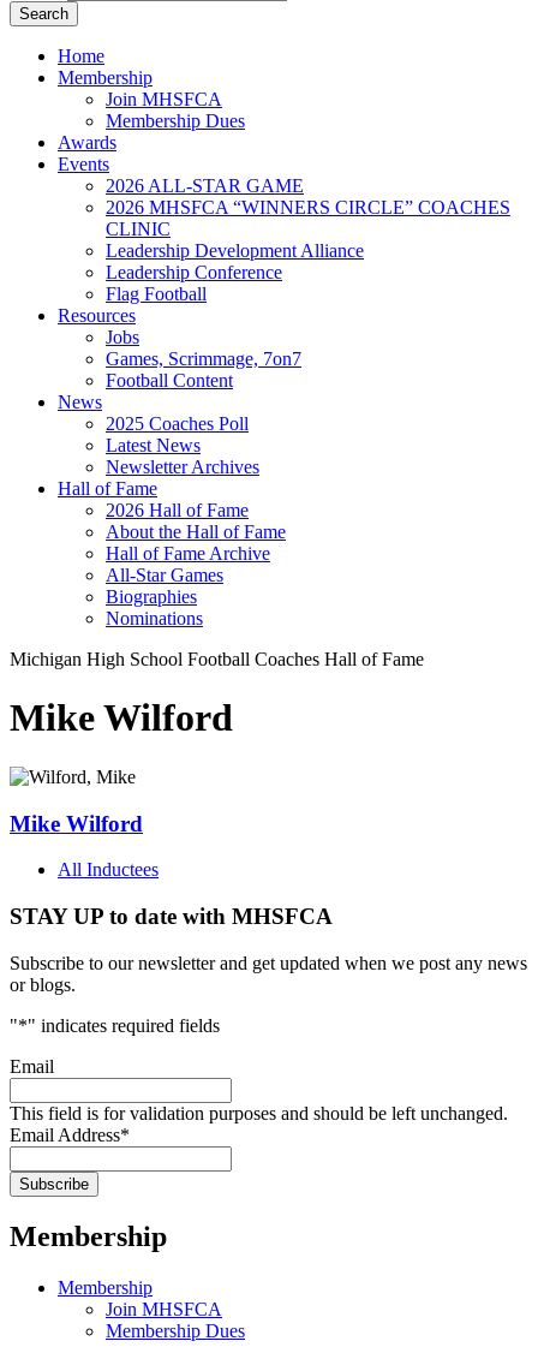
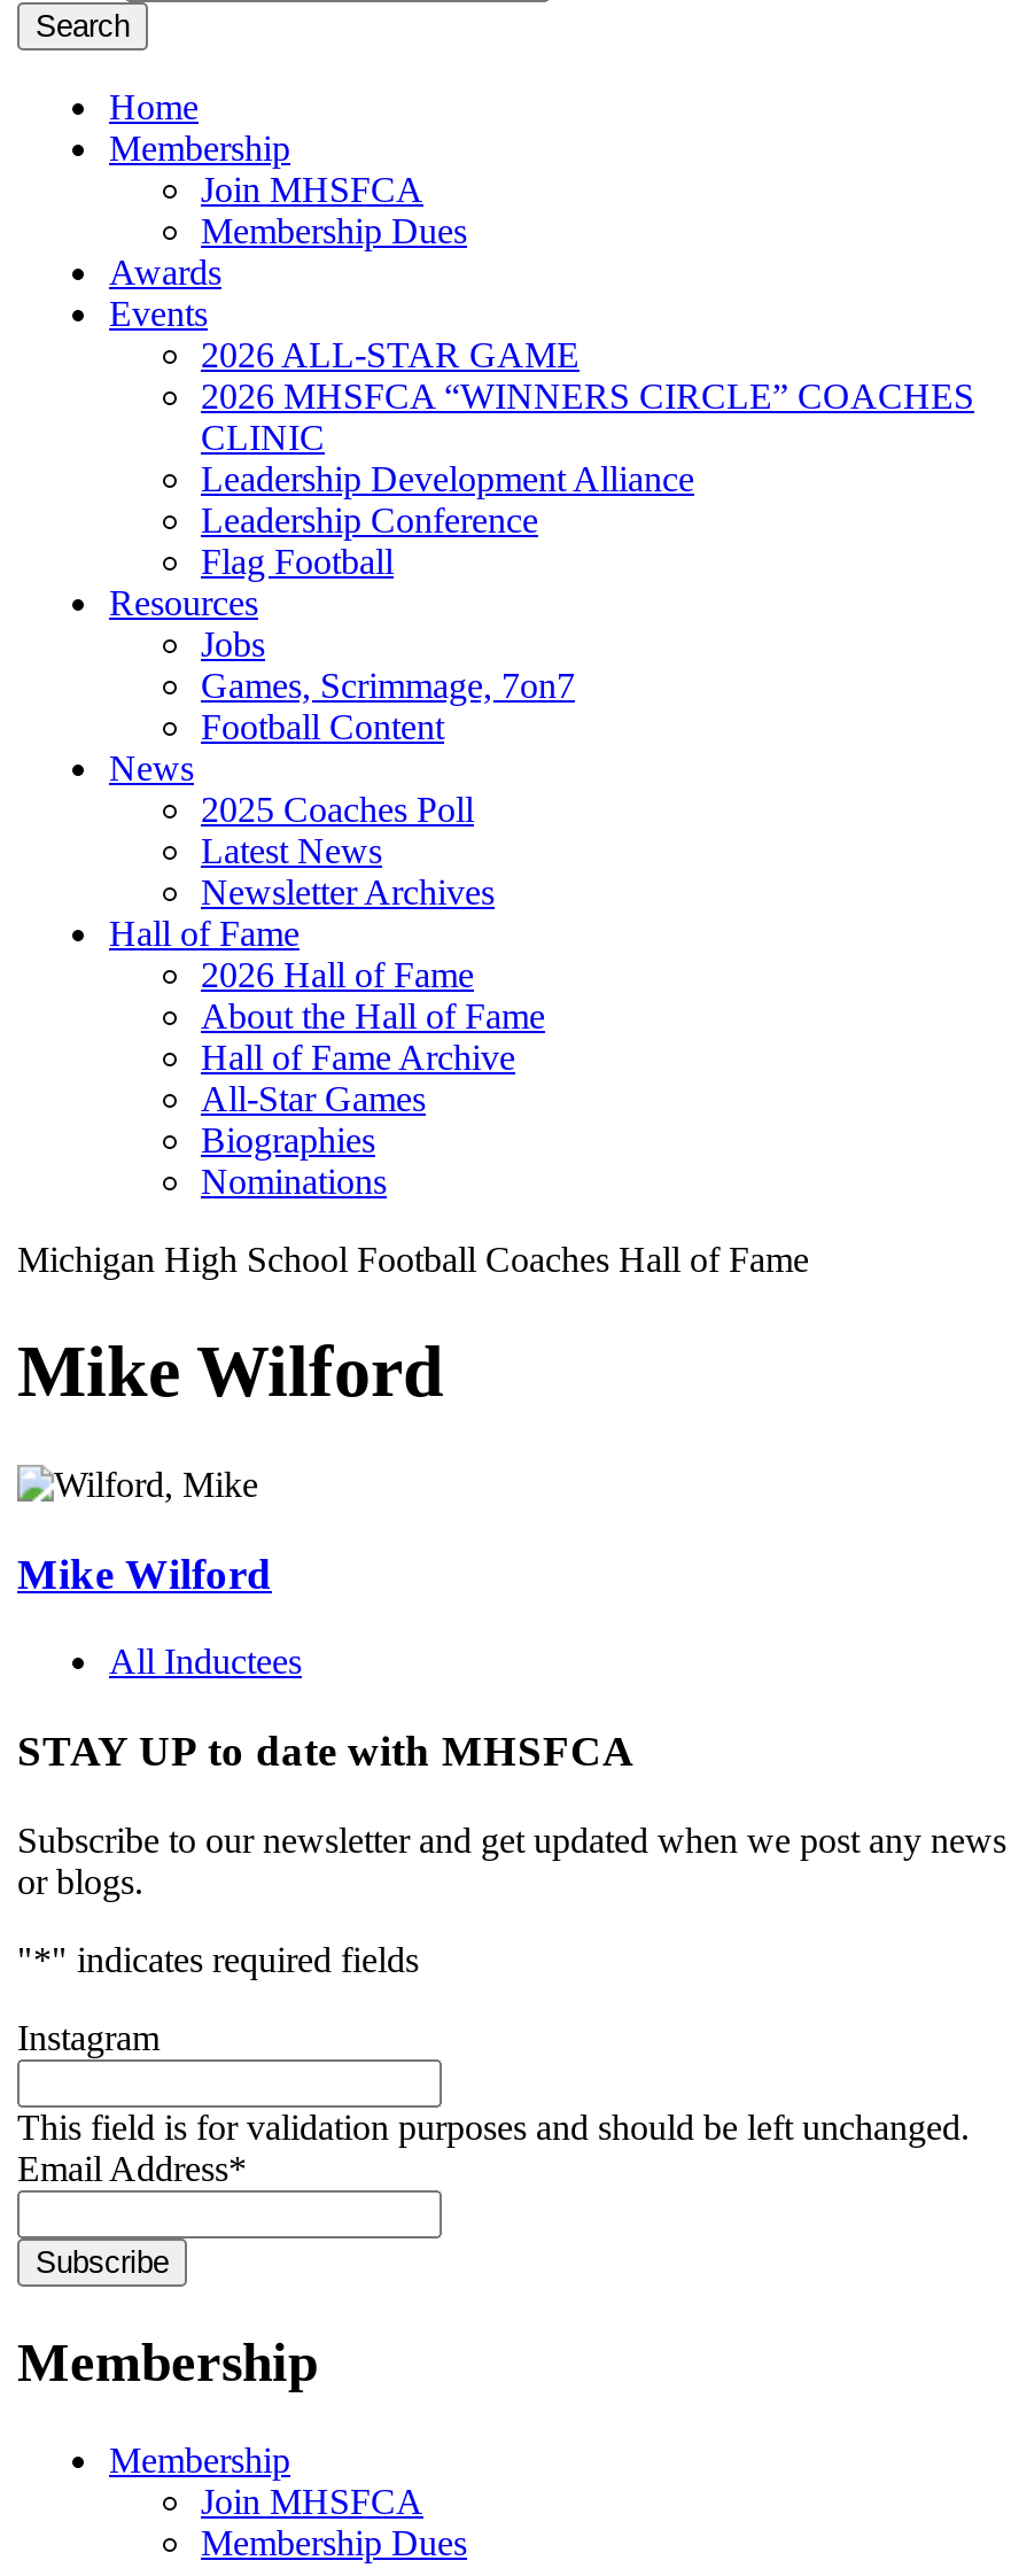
- Email
+ Instagram
